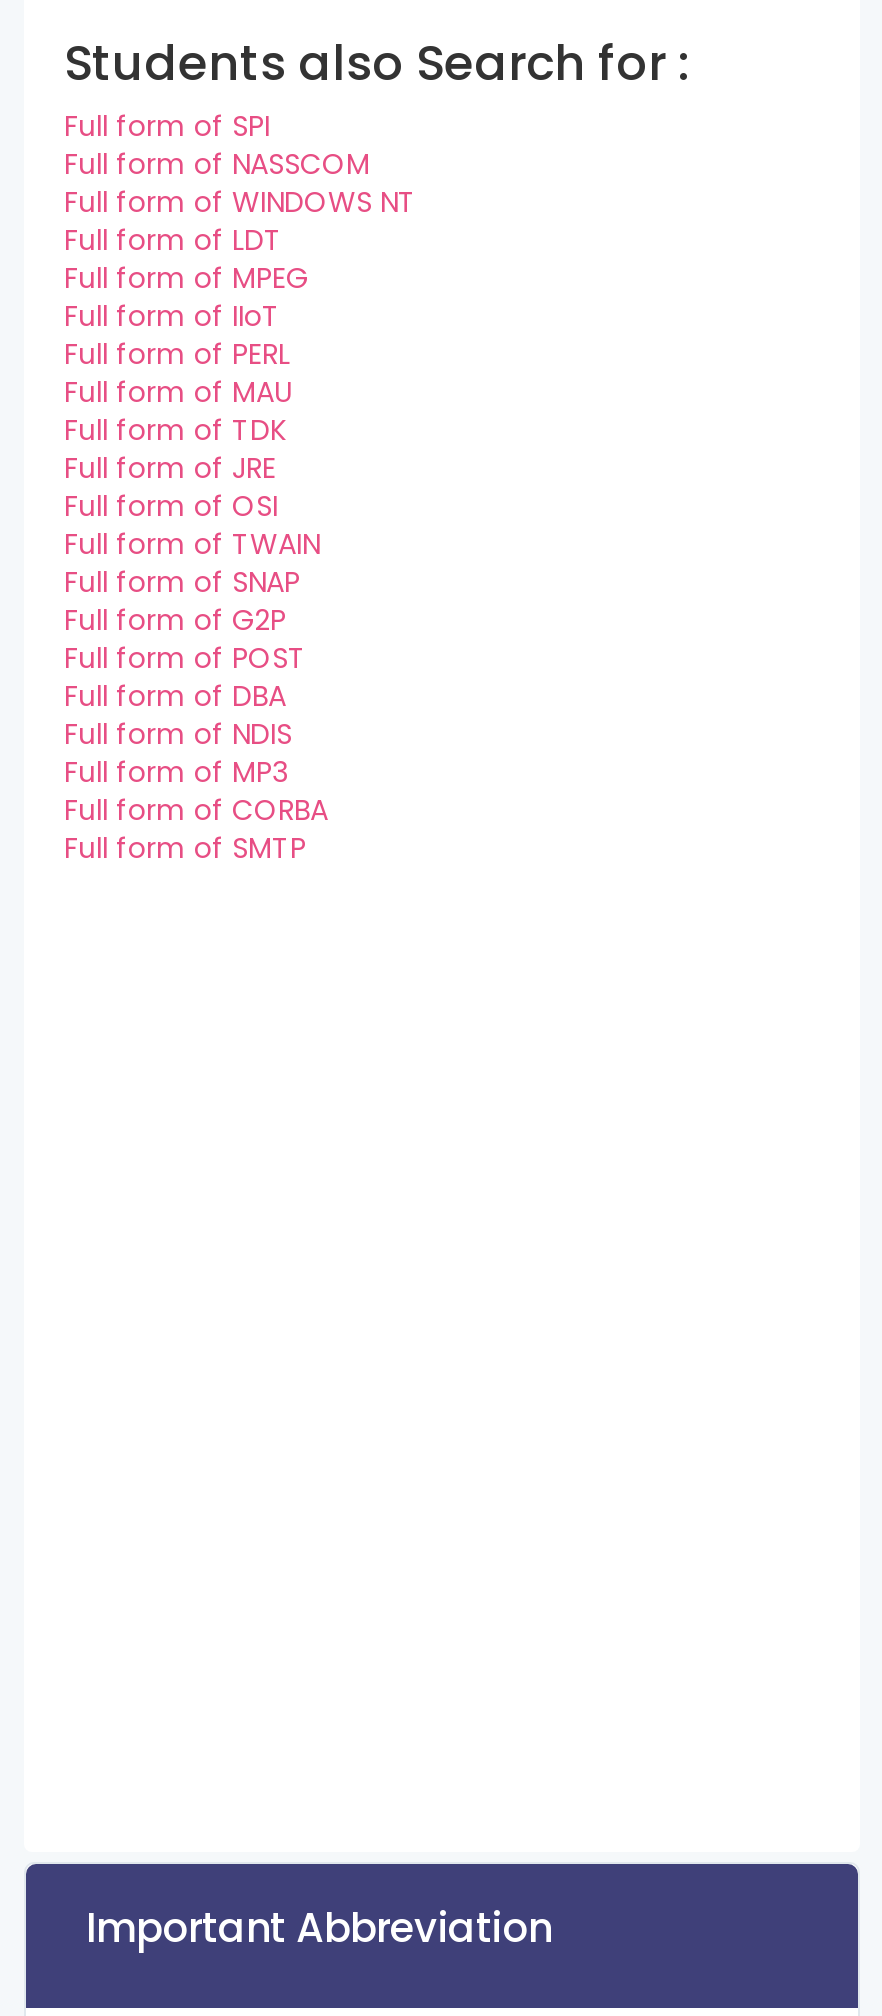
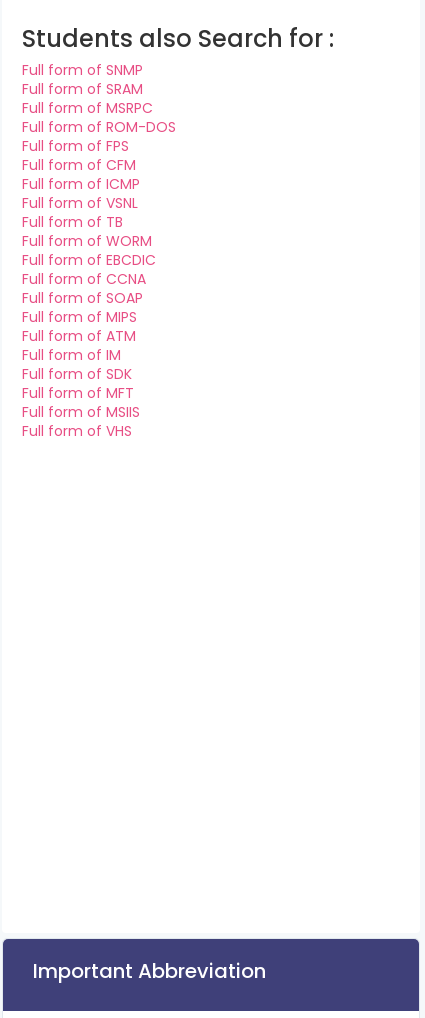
- Full form of SPI
- Full form of NASSCOM
- Full form of WINDOWS NT
- Full form of LDT
- Full form of MPEG
- Full form of IIoT
- Full form of PERL
- Full form of MAU
- Full form of TDK
- Full form of JRE
- Full form of OSI
- Full form of TWAIN
- Full form of SNAP
- Full form of G2P
- Full form of POST
- Full form of DBA
- Full form of NDIS
- Full form of MP3
- Full form of CORBA
- Full form of SMTP
+ Full form of SNMP
+ Full form of SRAM
+ Full form of MSRPC
+ Full form of ROM-DOS
+ Full form of FPS
+ Full form of CFM
+ Full form of ICMP
+ Full form of VSNL
+ Full form of TB
+ Full form of WORM
+ Full form of EBCDIC
+ Full form of CCNA
+ Full form of SOAP
+ Full form of MIPS
+ Full form of ATM
+ Full form of IM
+ Full form of SDK
+ Full form of MFT
+ Full form of MSIIS
+ Full form of VHS
